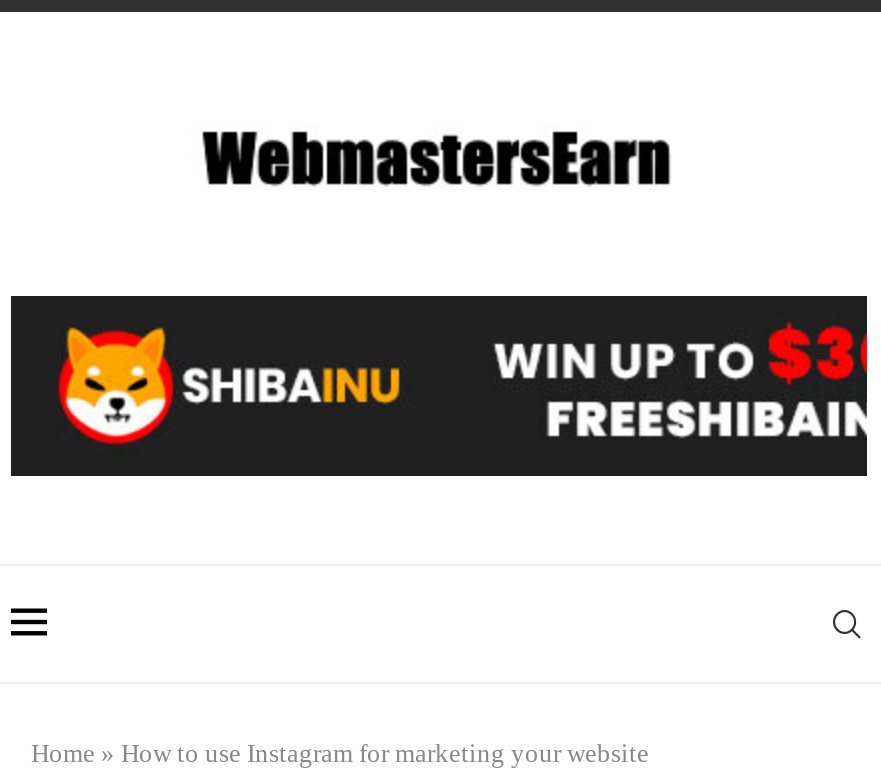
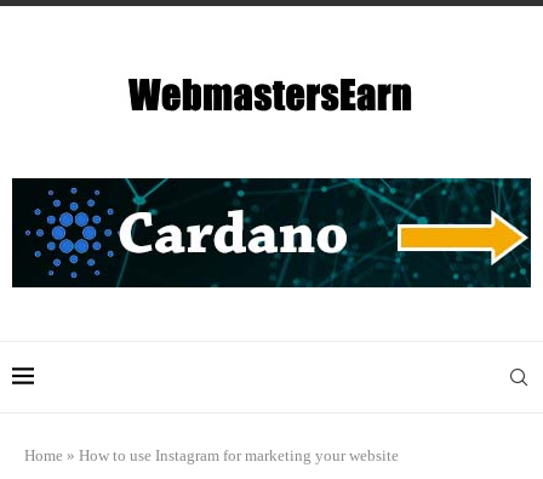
- [image]
+ [image]
